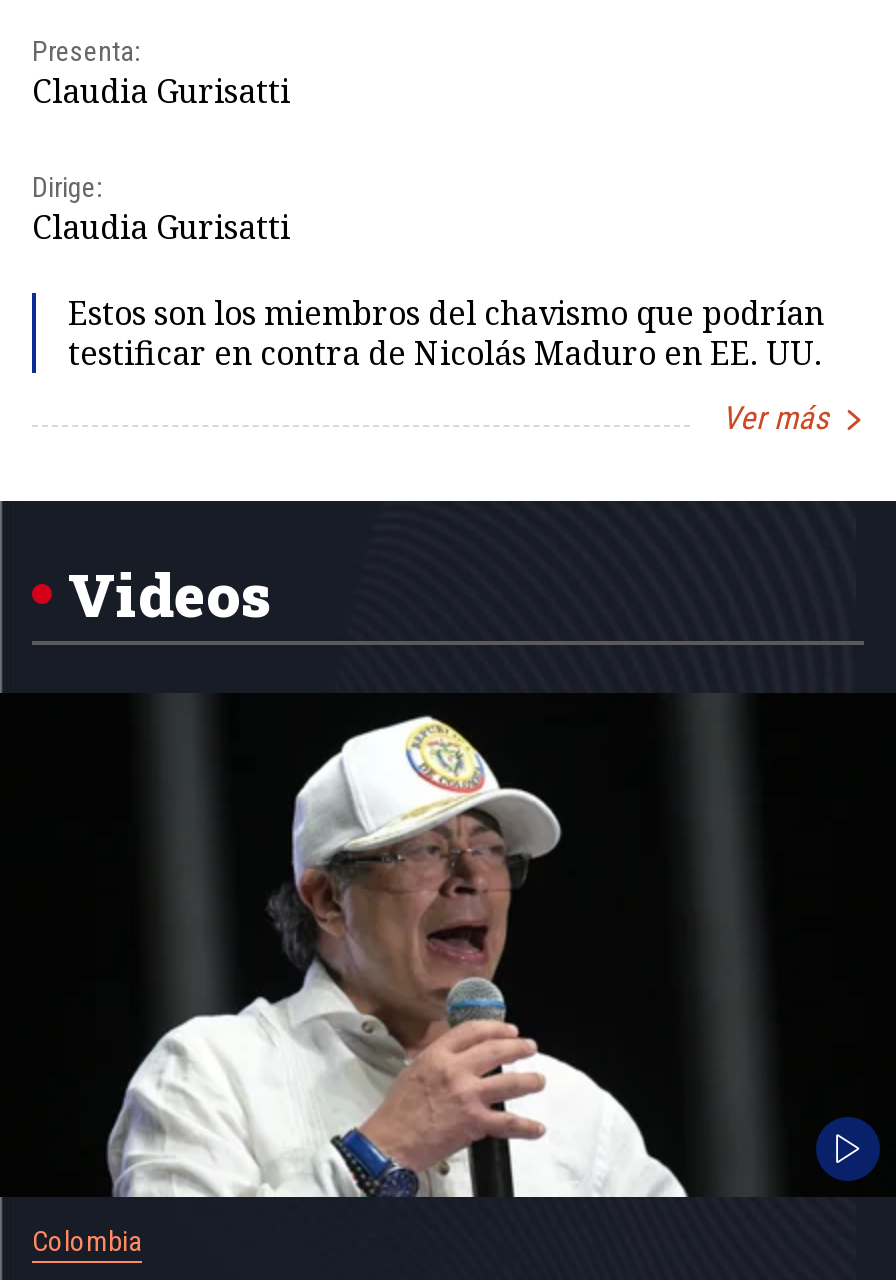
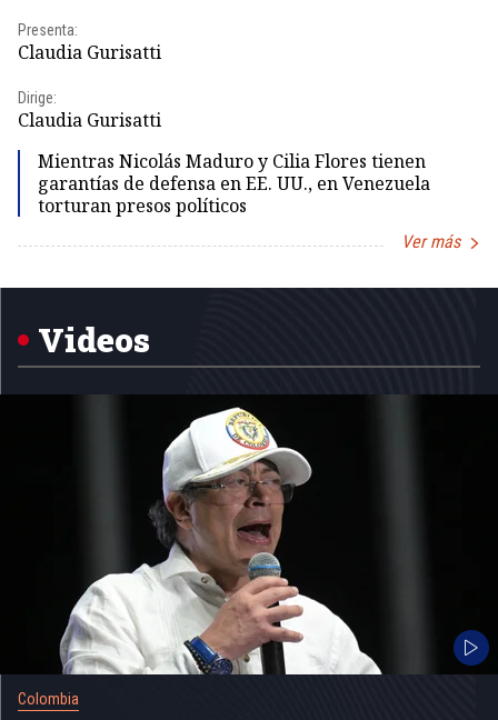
- Estos son los miembros del chavismo que podrían
- testificar en contra de Nicolás Maduro en EE. UU.
+ Mientras Nicolás Maduro y Cilia Flores tienen
+ garantías de defensa en EE. UU., en Venezuela
+ torturan presos políticos
